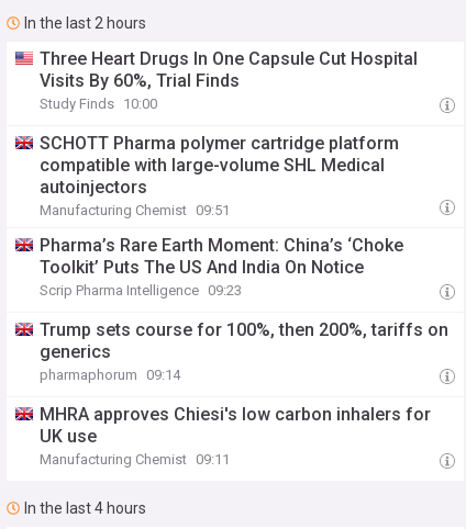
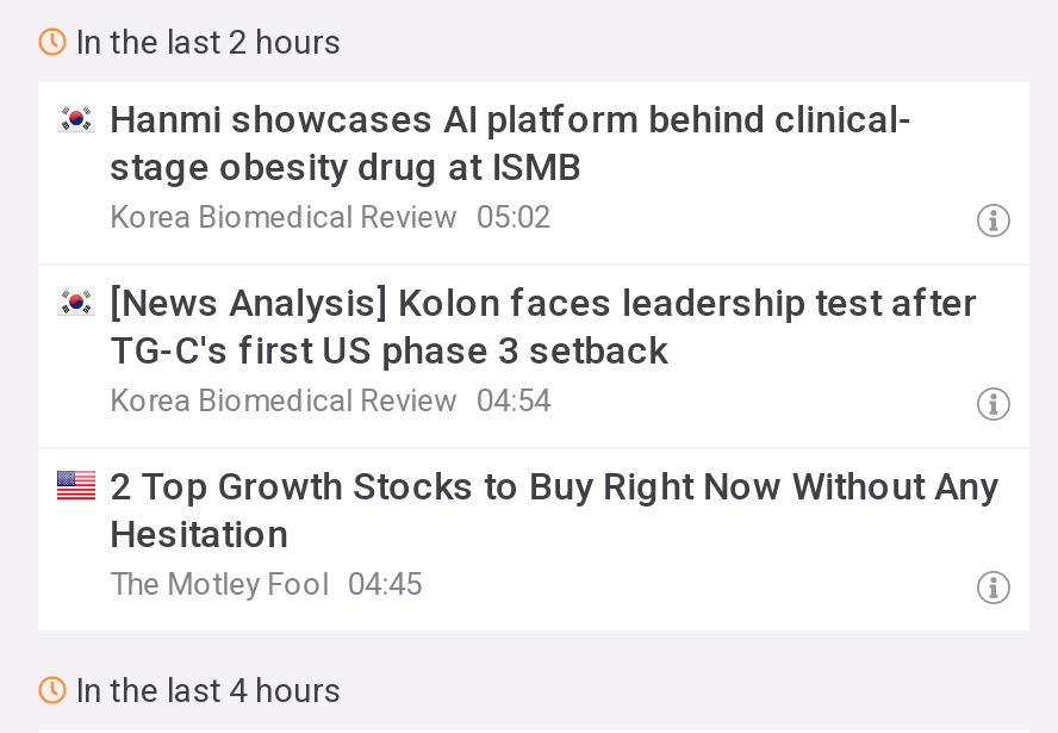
- Three Heart Drugs In One Capsule Cut Hospital
- Visits By 60%, Trial Finds
- Study Finds 10:00
- SCHOTT Pharma polymer cartridge platform
- compatible with large-volume SHL Medical
- autoinjectors
- Manufacturing Chemist 09:51
- Pharma’s Rare Earth Moment: China’s ‘Choke
- Toolkit’ Puts The US And India On Notice
- Scrip Pharma Intelligence 09:23
- Trump sets course for 100%, then 200%, tariffs on
- generics
- pharmaphorum 09:14
- MHRA approves Chiesi's low carbon inhalers for
- UK use
- Manufacturing Chemist 09:11
+ Hanmi showcases AI platform behind clinical-
+ stage obesity drug at ISMB
+ Korea Biomedical Review 05:02
+ [News Analysis] Kolon faces leadership test after
+ TG-C's first US phase 3 setback
+ Korea Biomedical Review 04:54
+ 2 Top Growth Stocks to Buy Right Now Without Any
+ Hesitation
+ The Motley Fool 04:45
